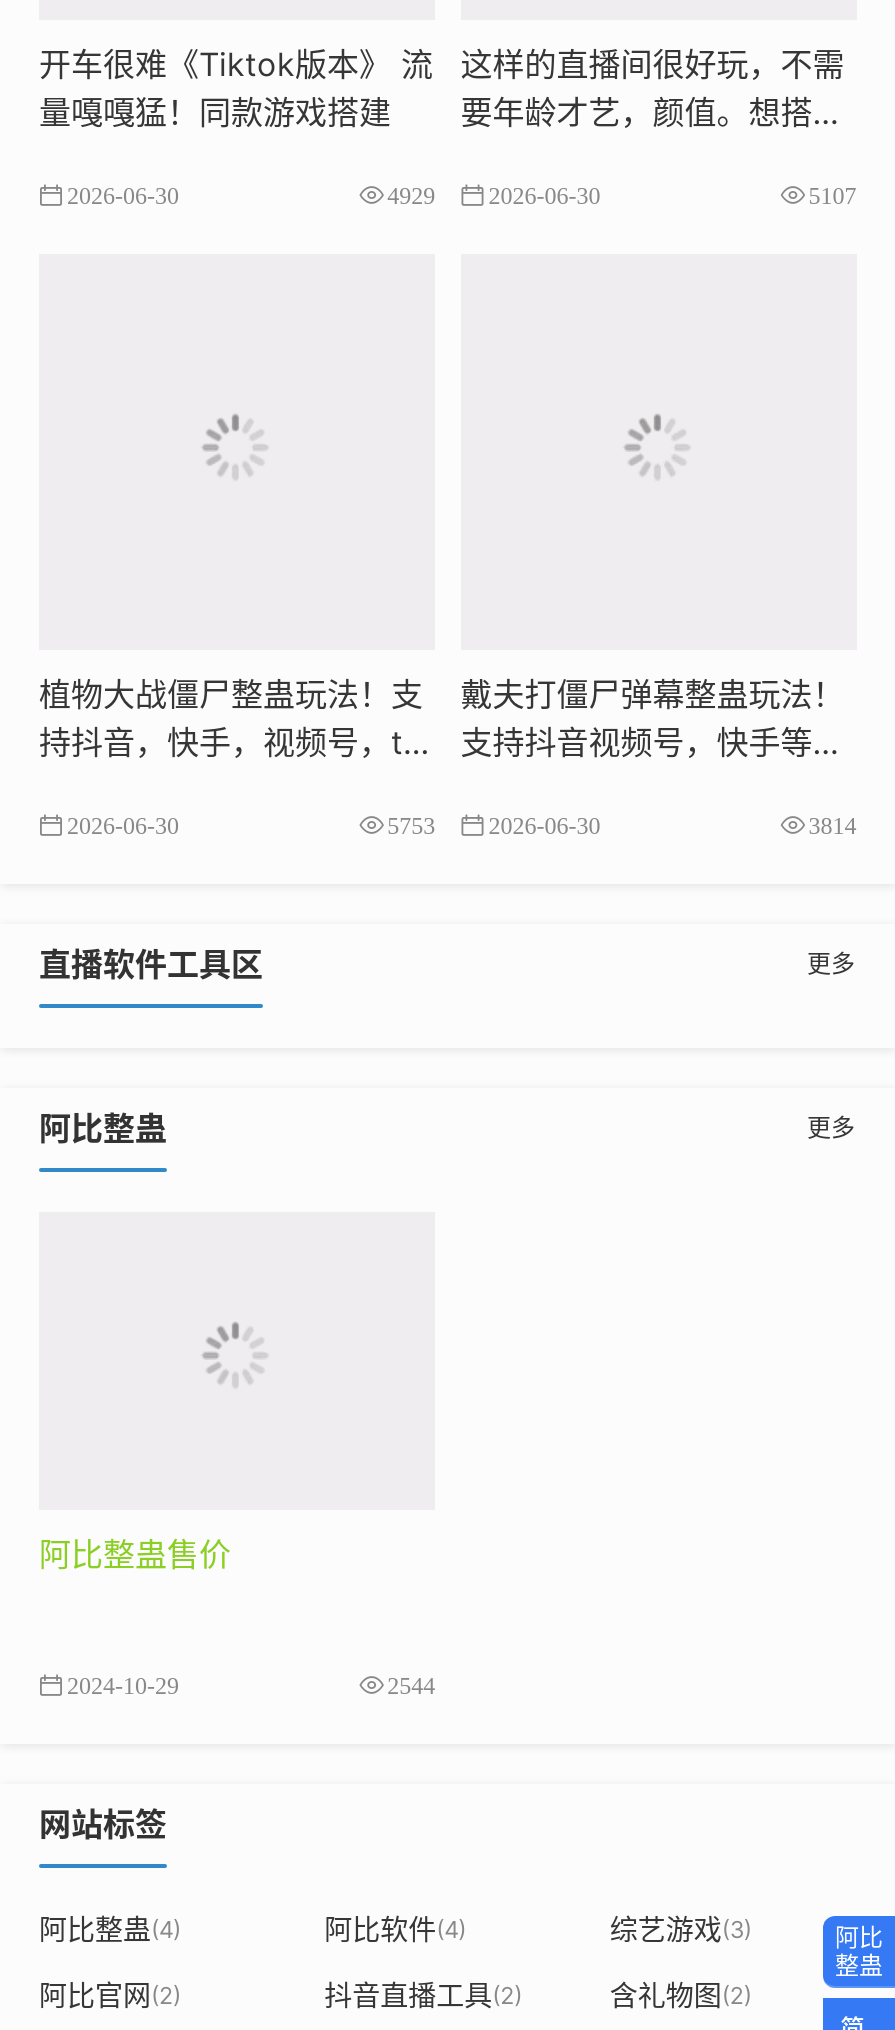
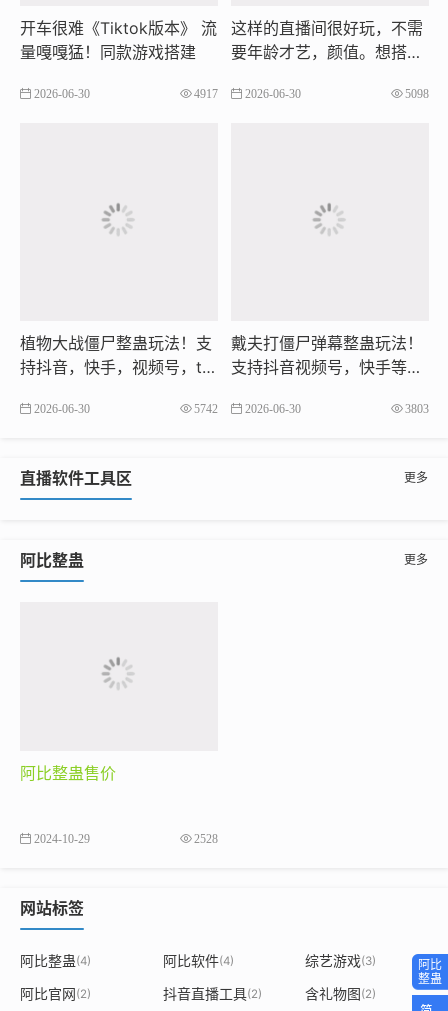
- 4929
+ 4917

- 5107
+ 5098

- 5753
+ 5742

- 3814
+ 3803

- 2544
+ 2528
